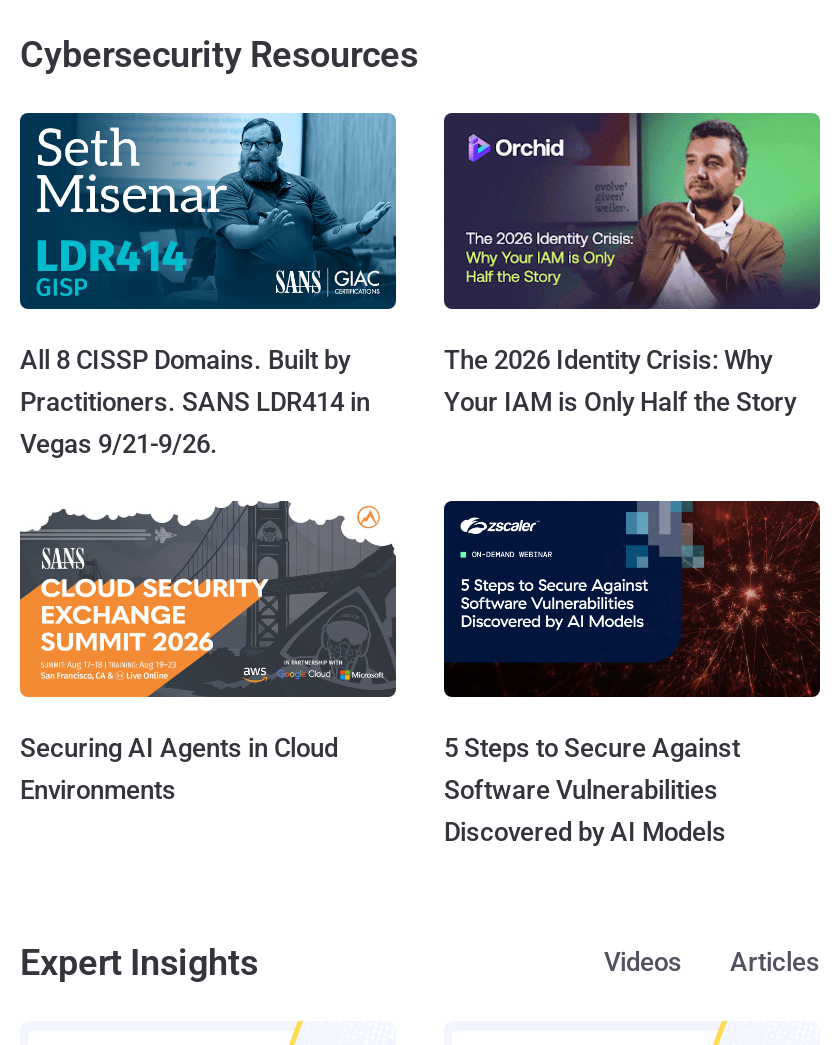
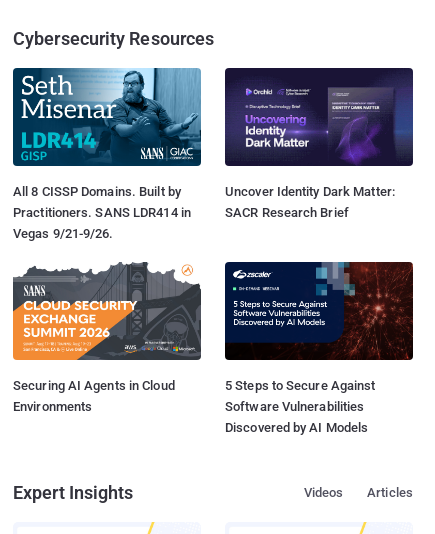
- [image]
- The 2026 Identity Crisis: Why
- Your IAM is Only Half the Story
+ [image]
+ Uncover Identity Dark Matter:
+ SACR Research Brief
